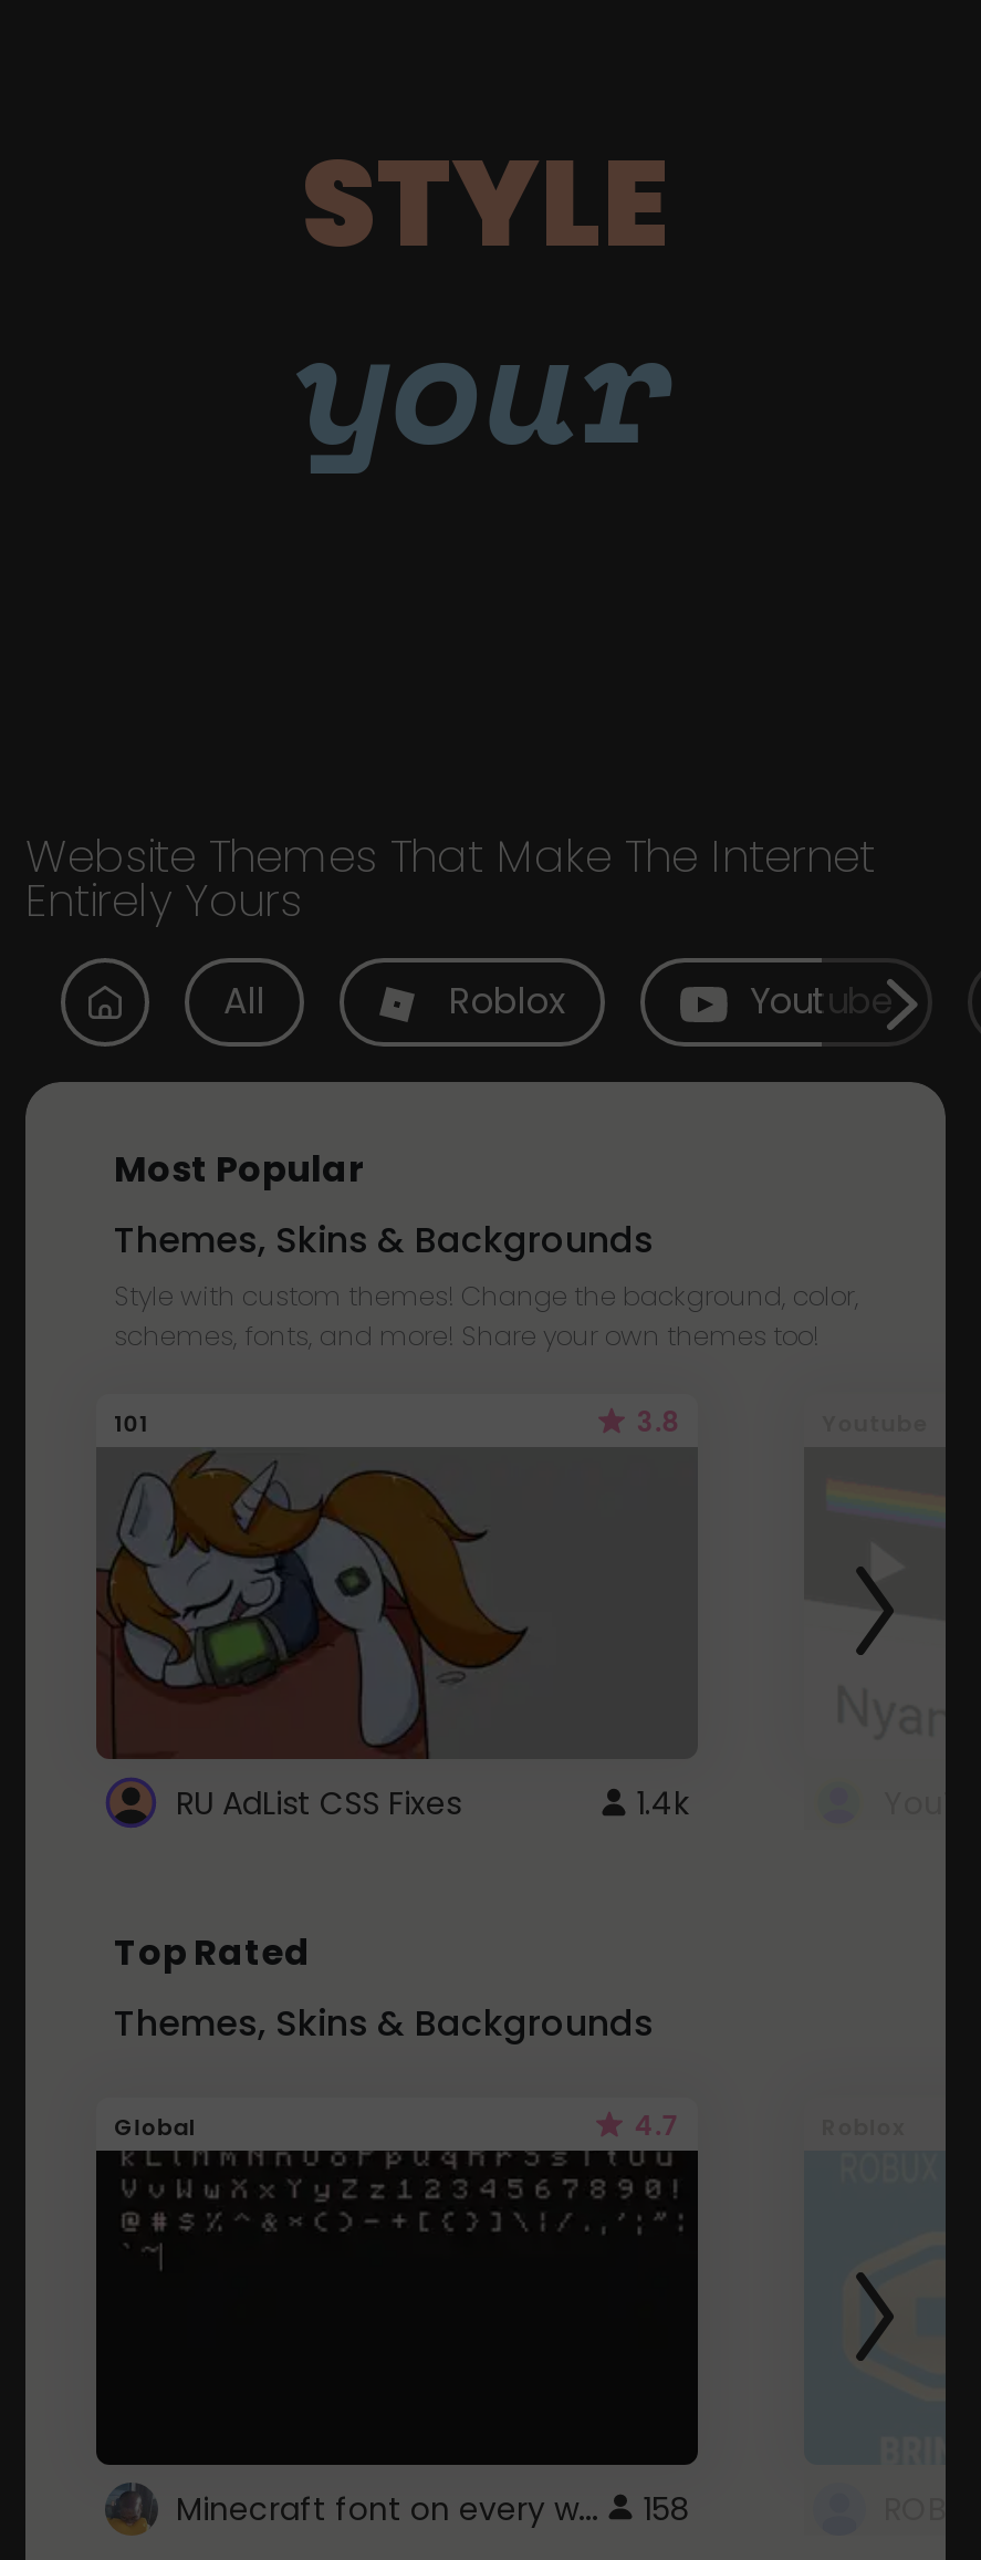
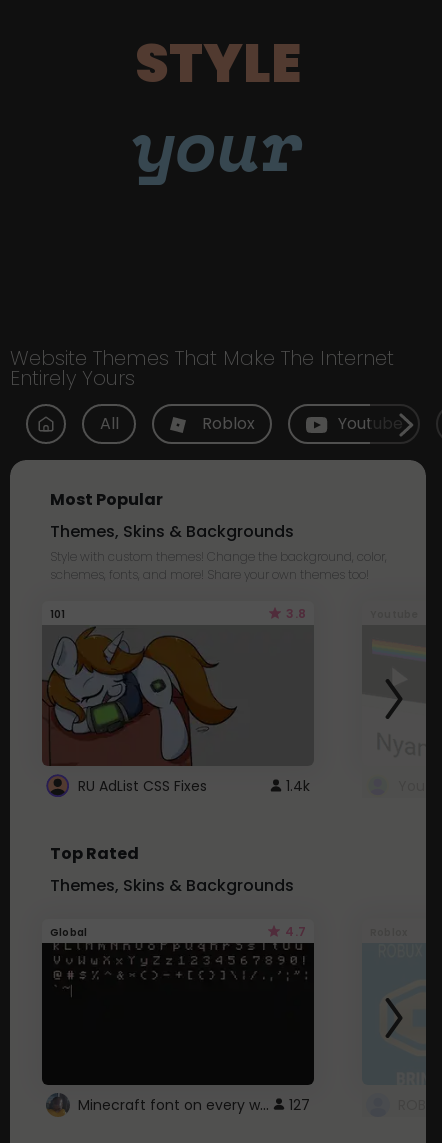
- 158
+ 127
